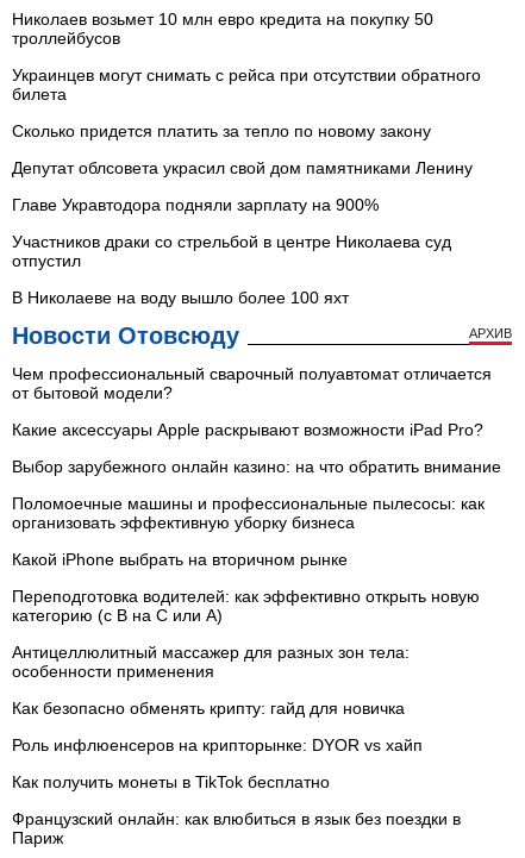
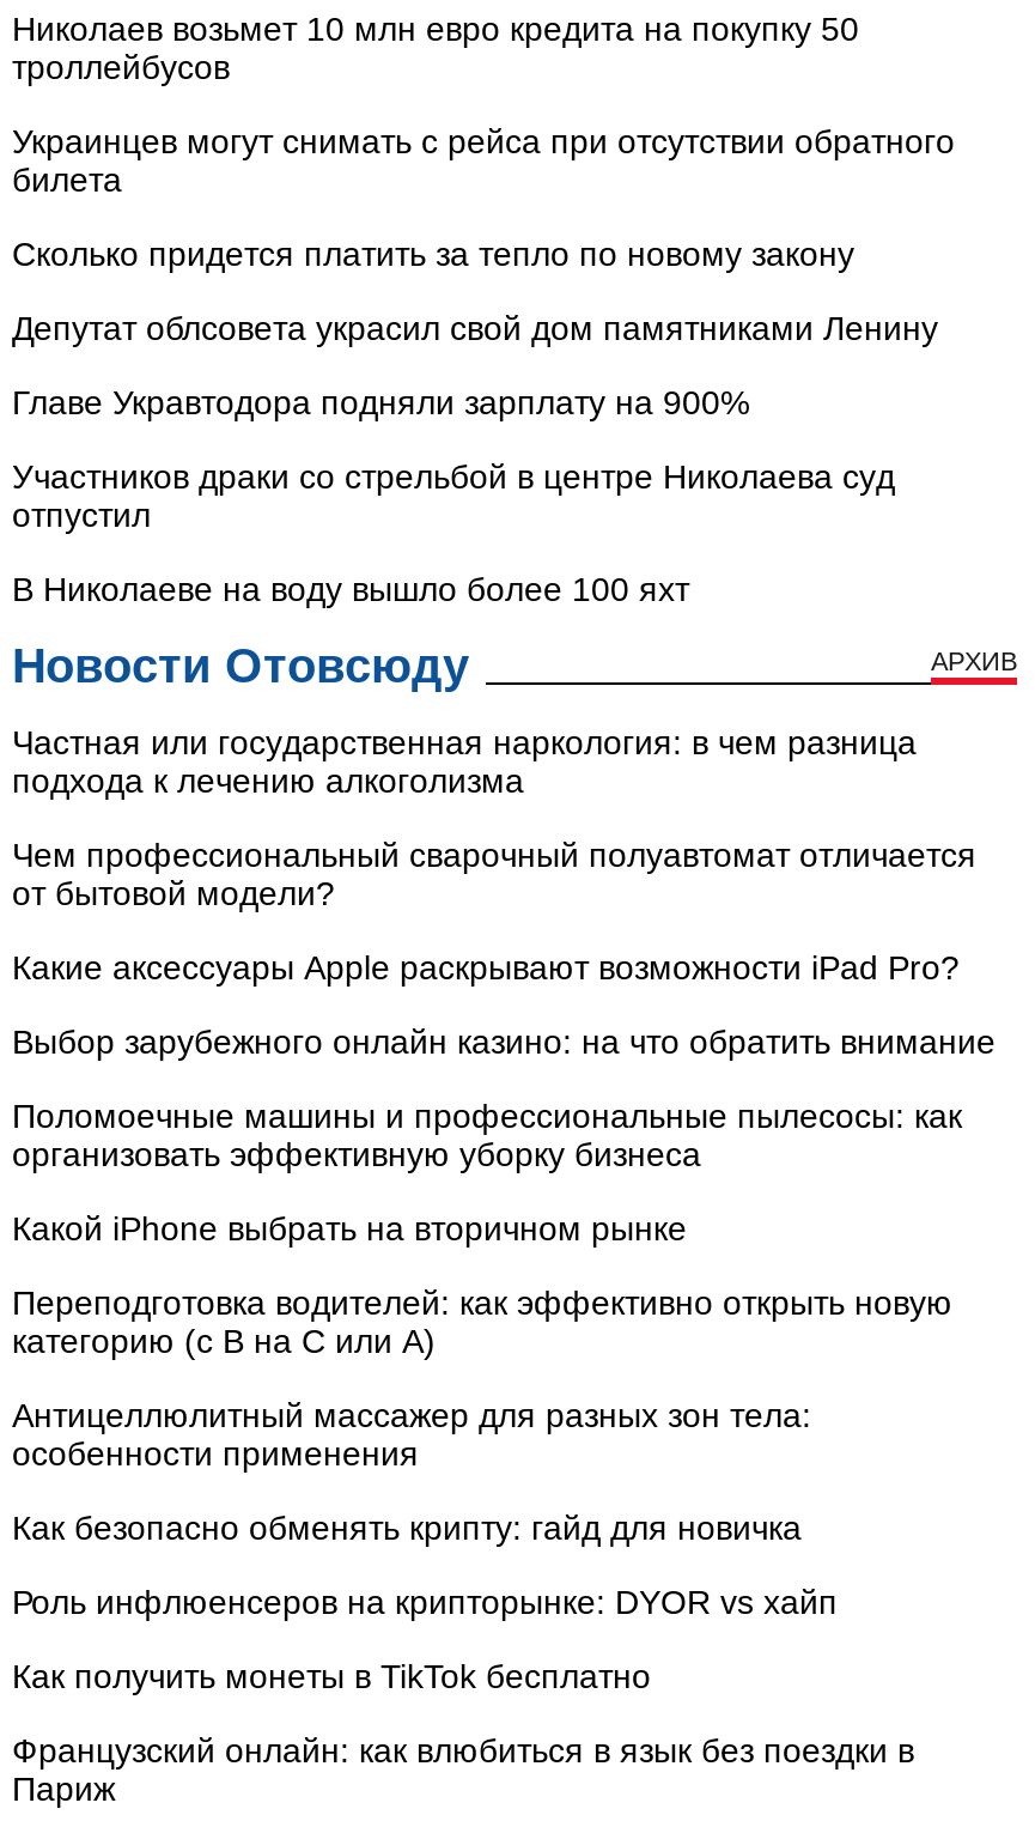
+ Частная или государственная наркология: в чем разница
+ подхода к лечению алкоголизма
